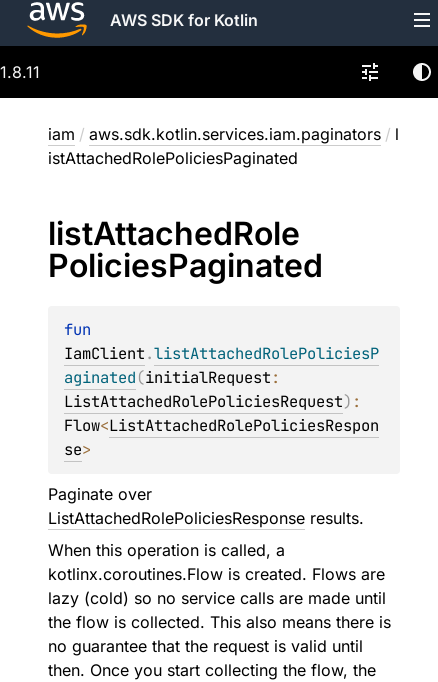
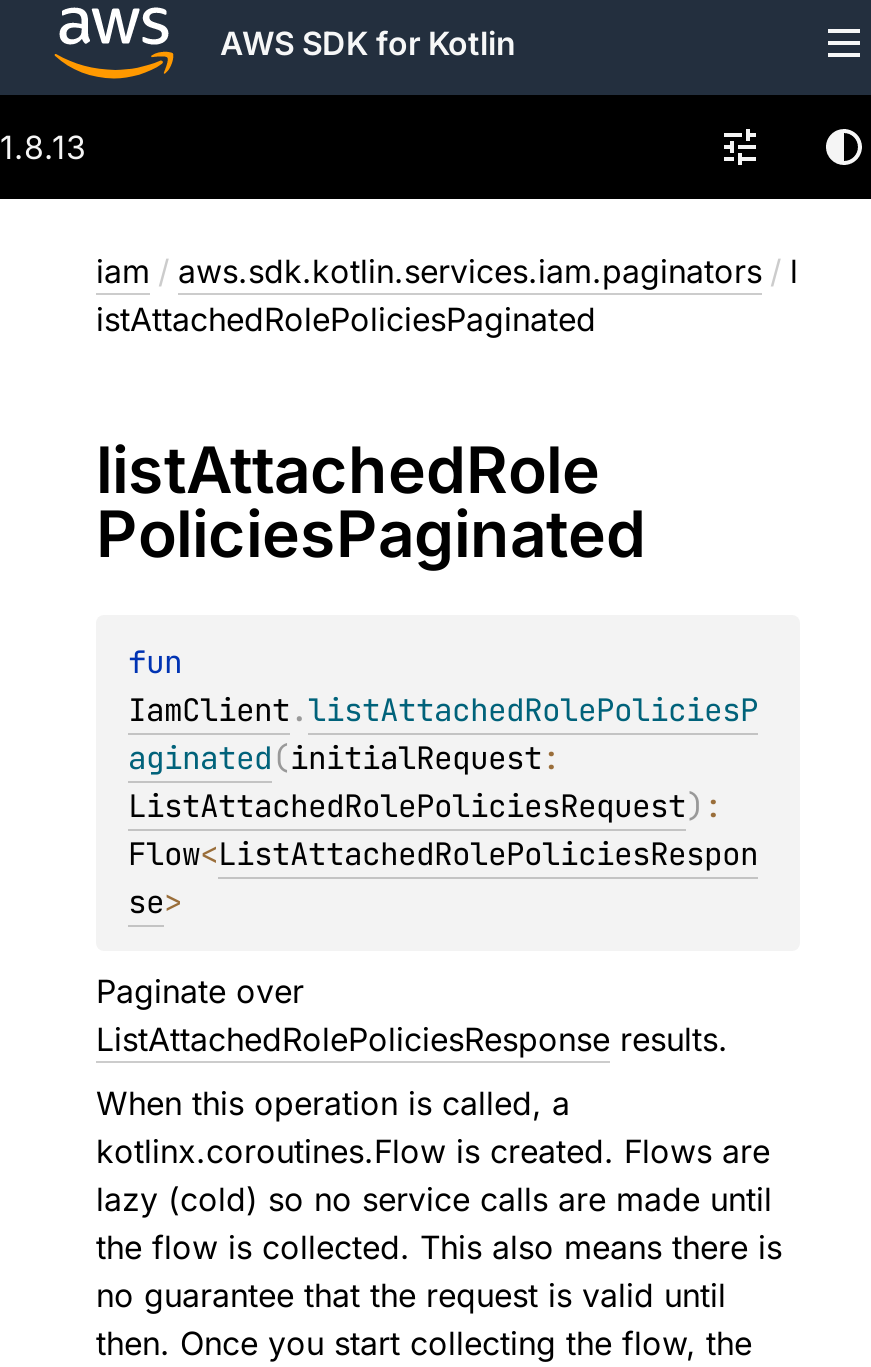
- 1.8.11
+ 1.8.13
